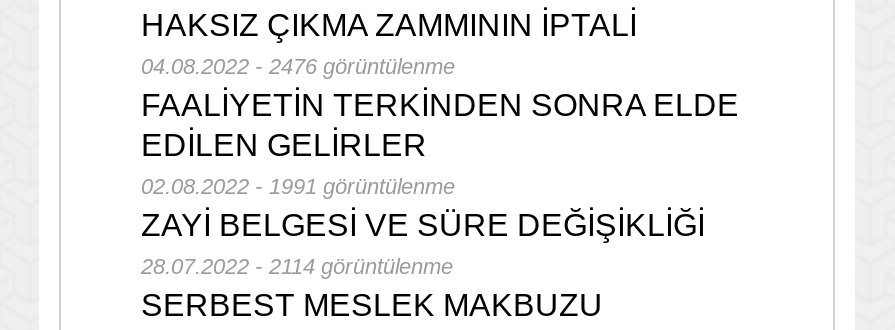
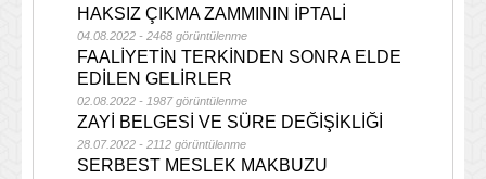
- 04.08.2022 - 2476 görüntülenme
+ 04.08.2022 - 2468 görüntülenme

- 02.08.2022 - 1991 görüntülenme
+ 02.08.2022 - 1987 görüntülenme

- 28.07.2022 - 2114 görüntülenme
+ 28.07.2022 - 2112 görüntülenme
